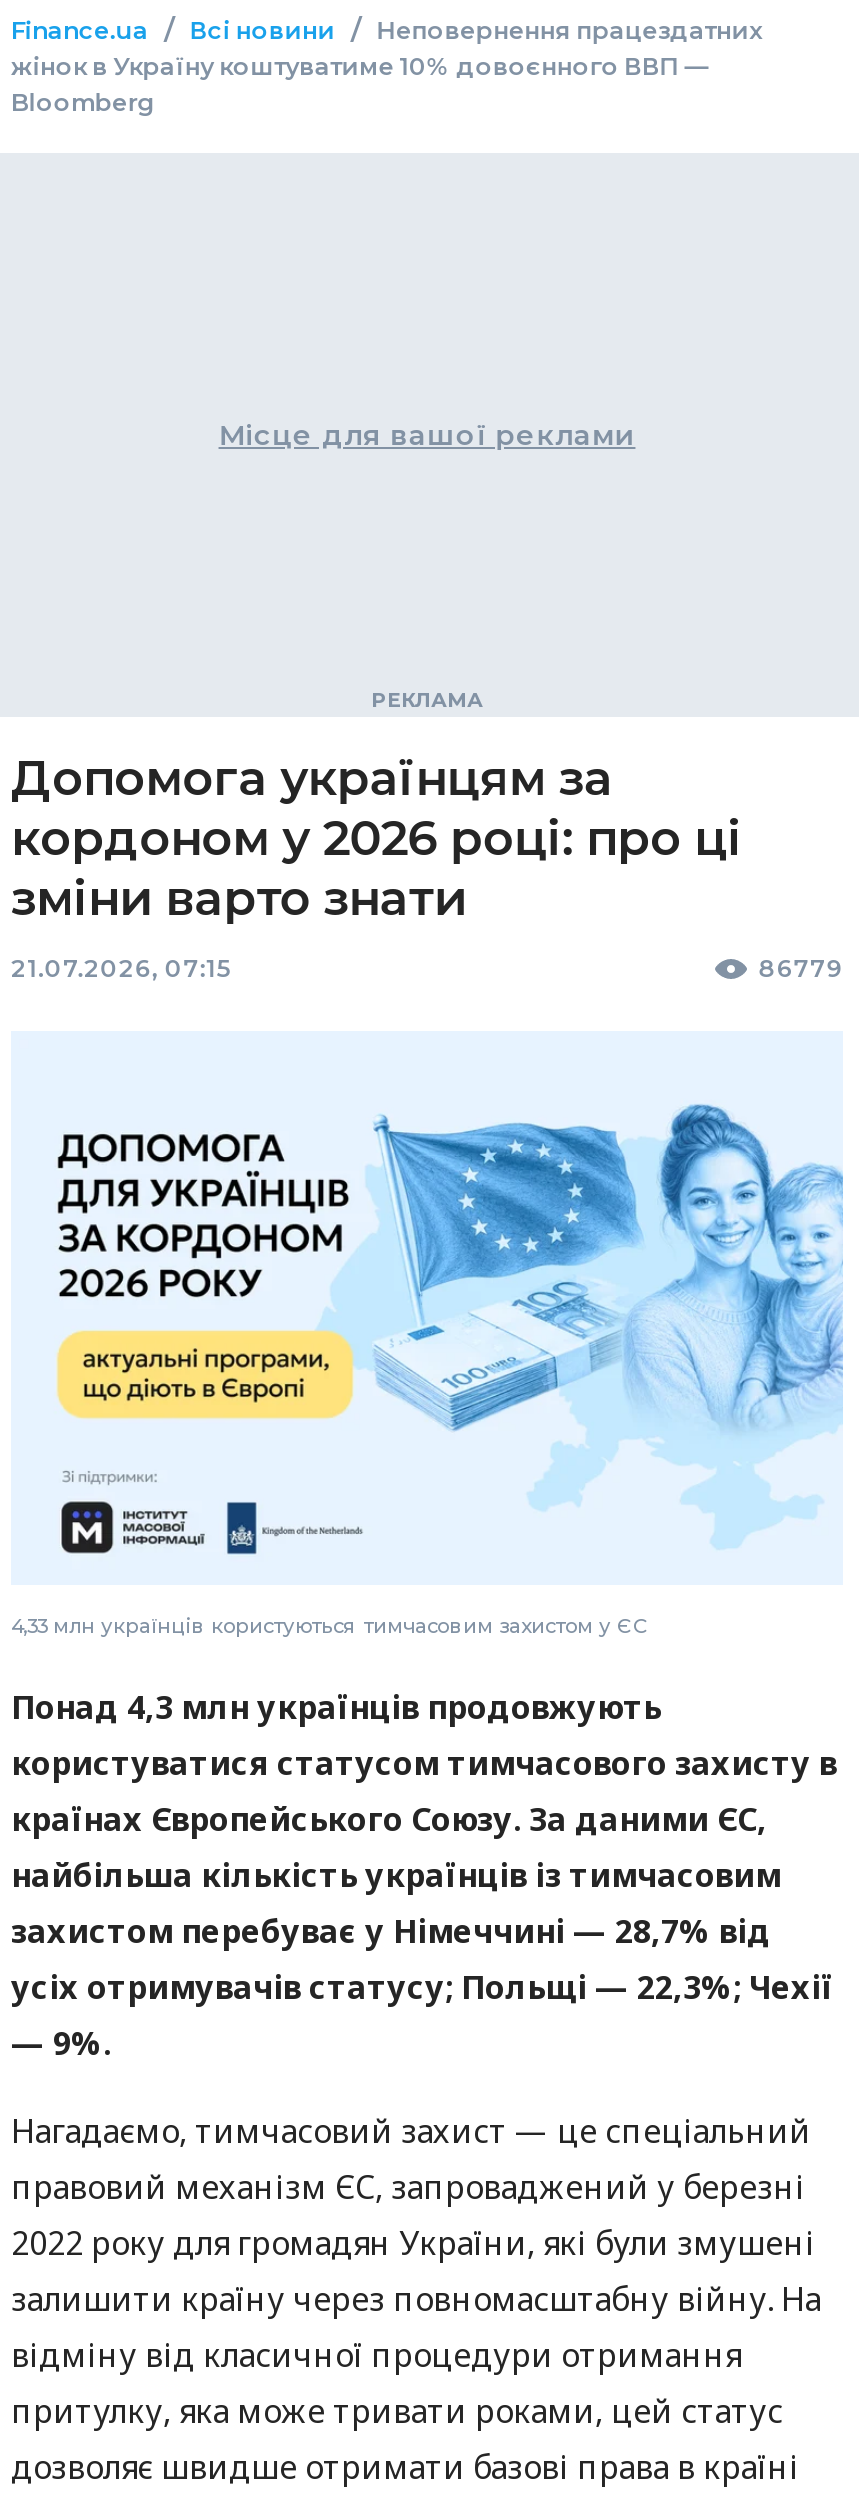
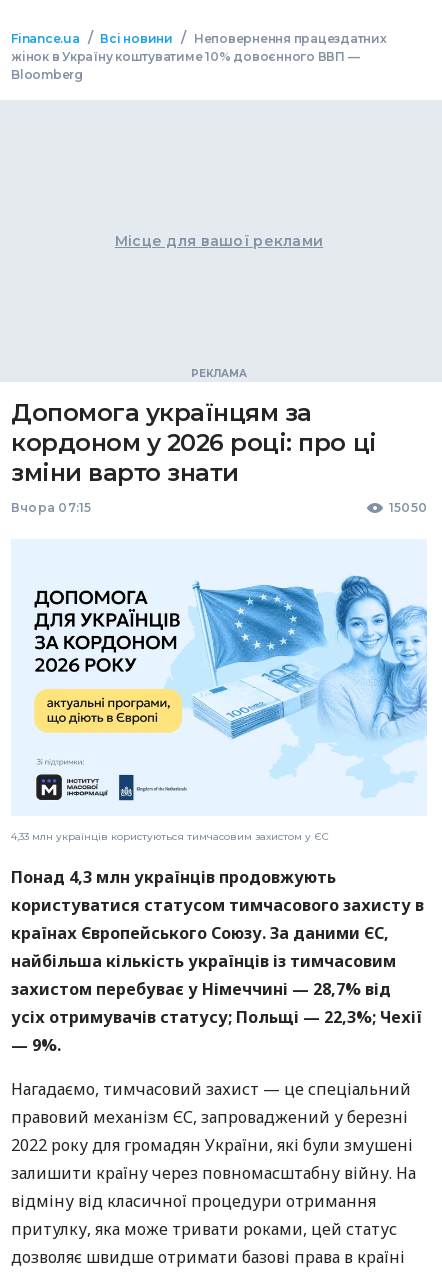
- 21.07.2026, 07:15
- 86779
+ Вчора 07:15
+ 15050
